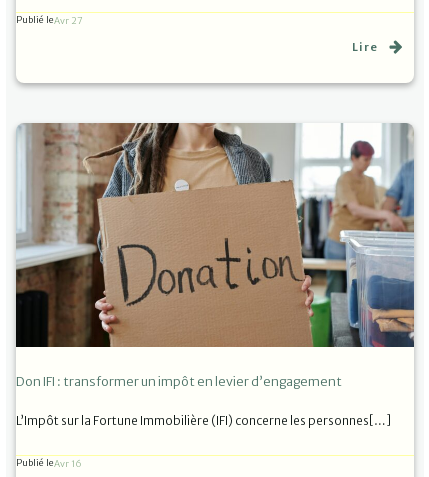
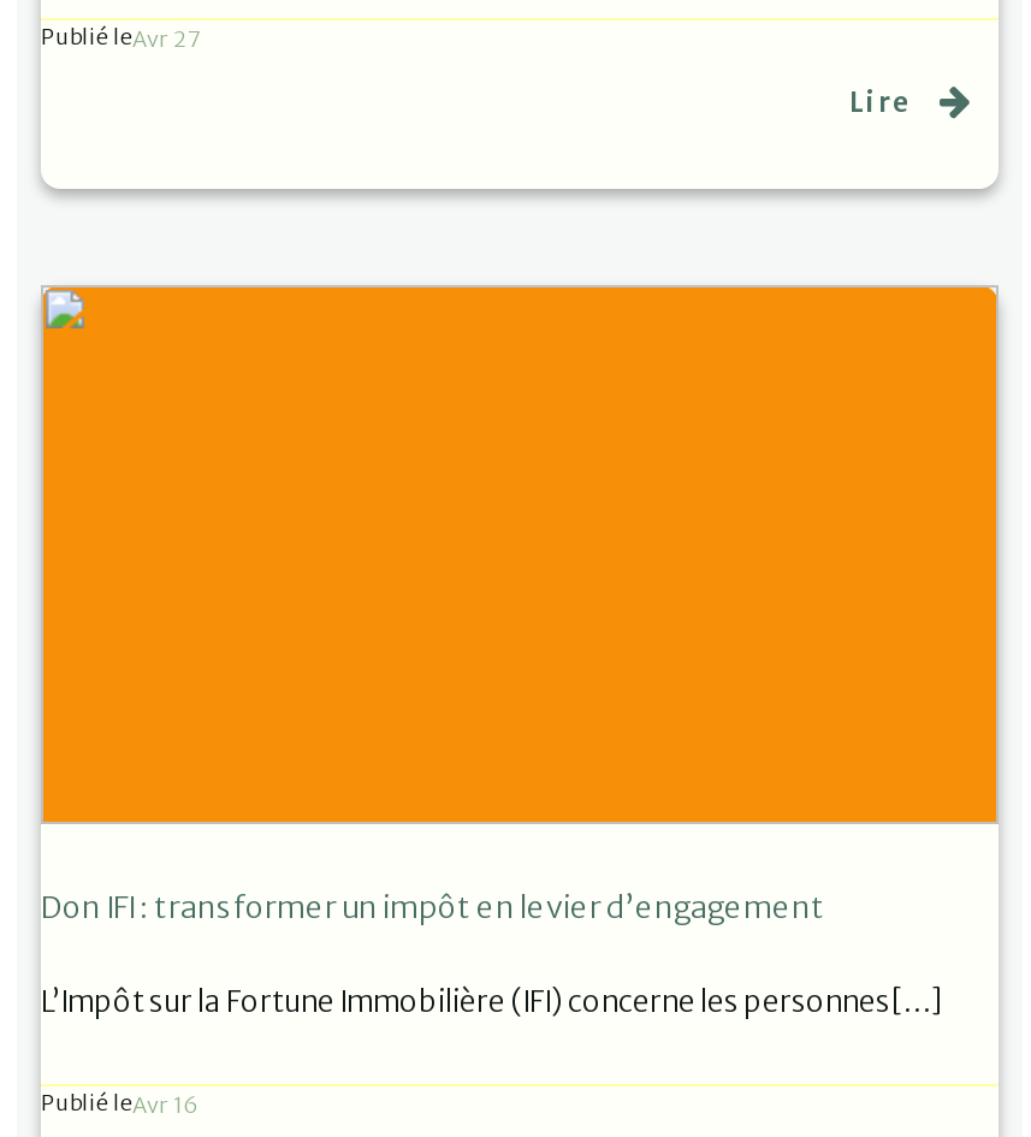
- [image]
